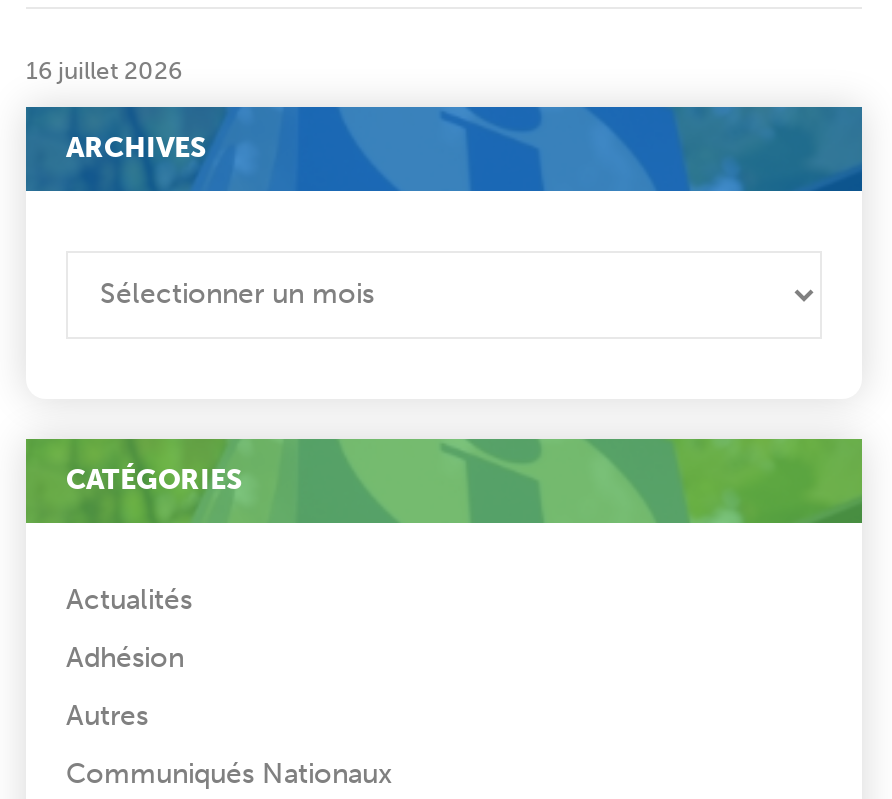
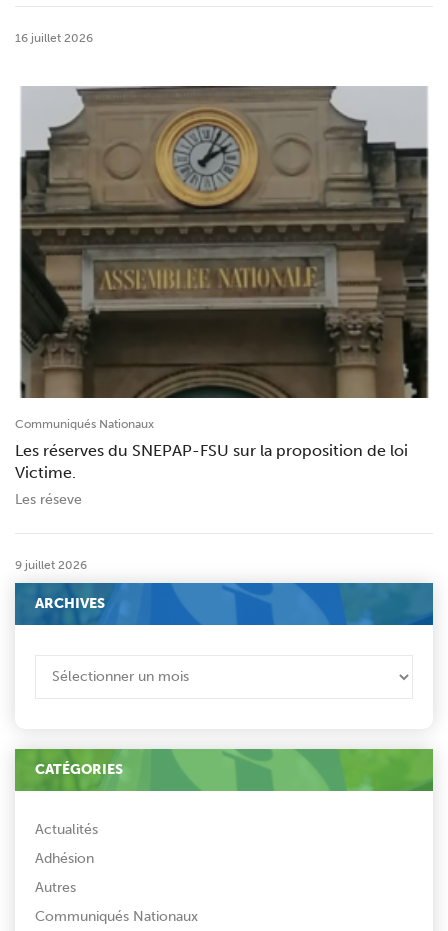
+ [image]
+ Communiqués Nationaux
+ Les réserves du SNEPAP-FSU sur la proposition de loi
+ Victime.
+ Les réseve

+ 9 juillet 2026
